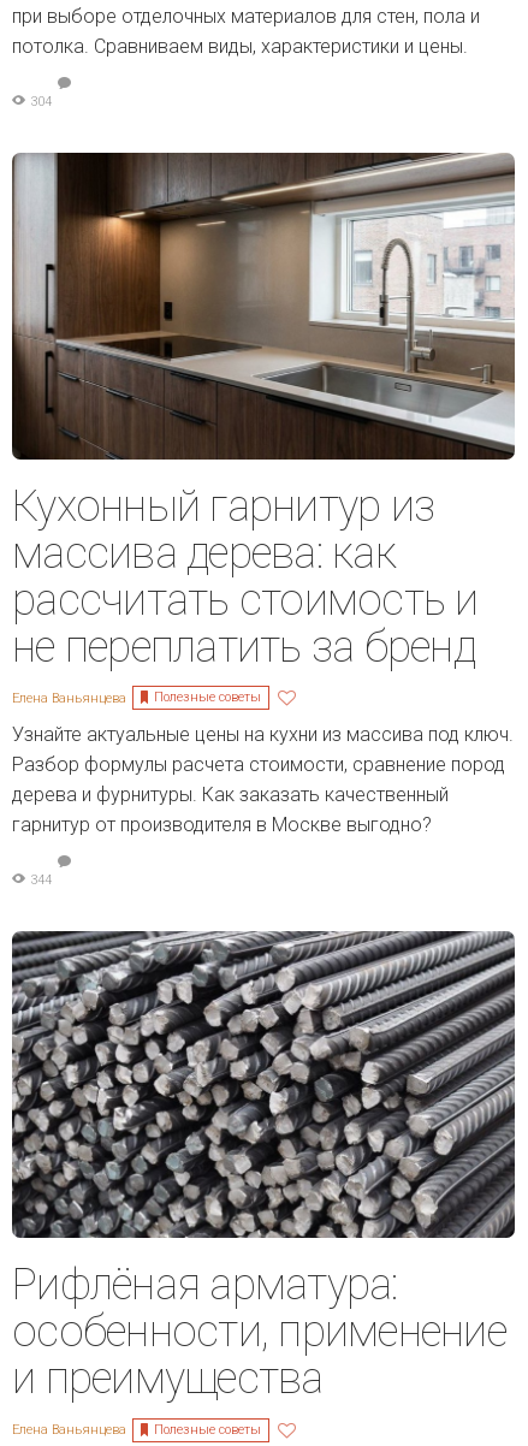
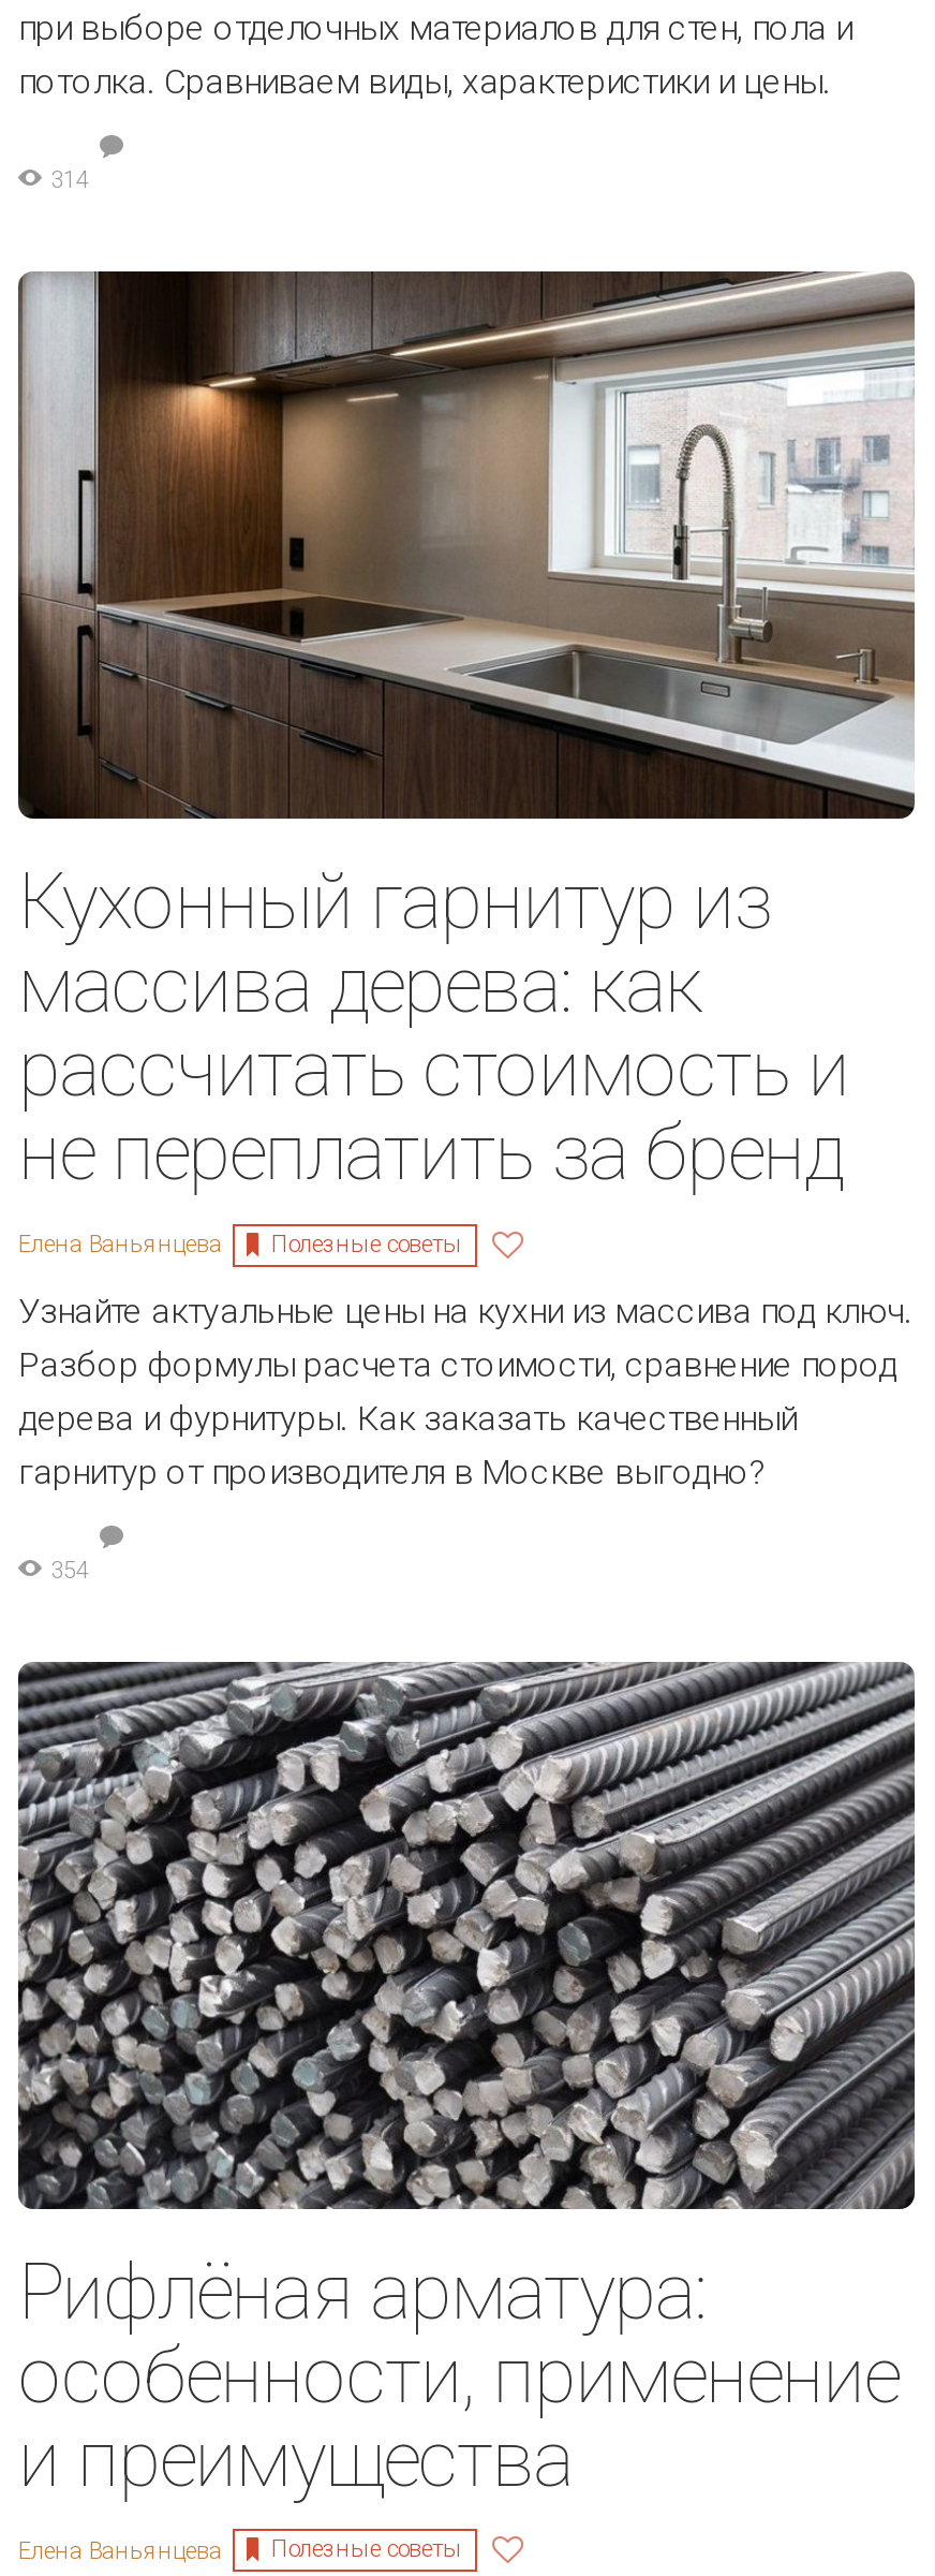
- 304
+ 314

- 344
+ 354
